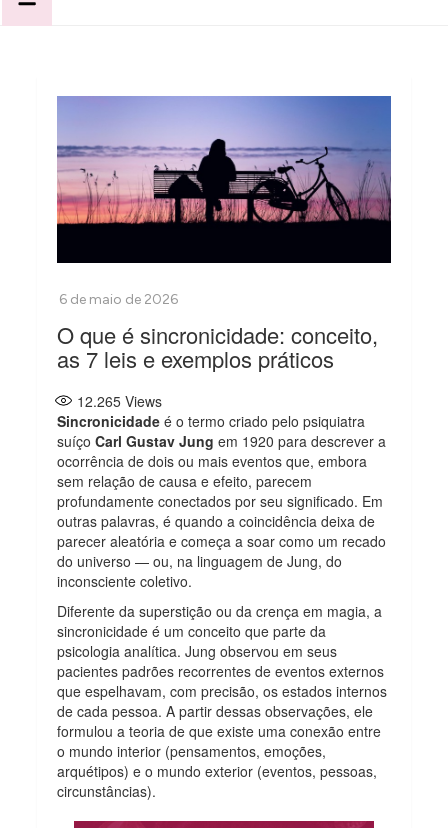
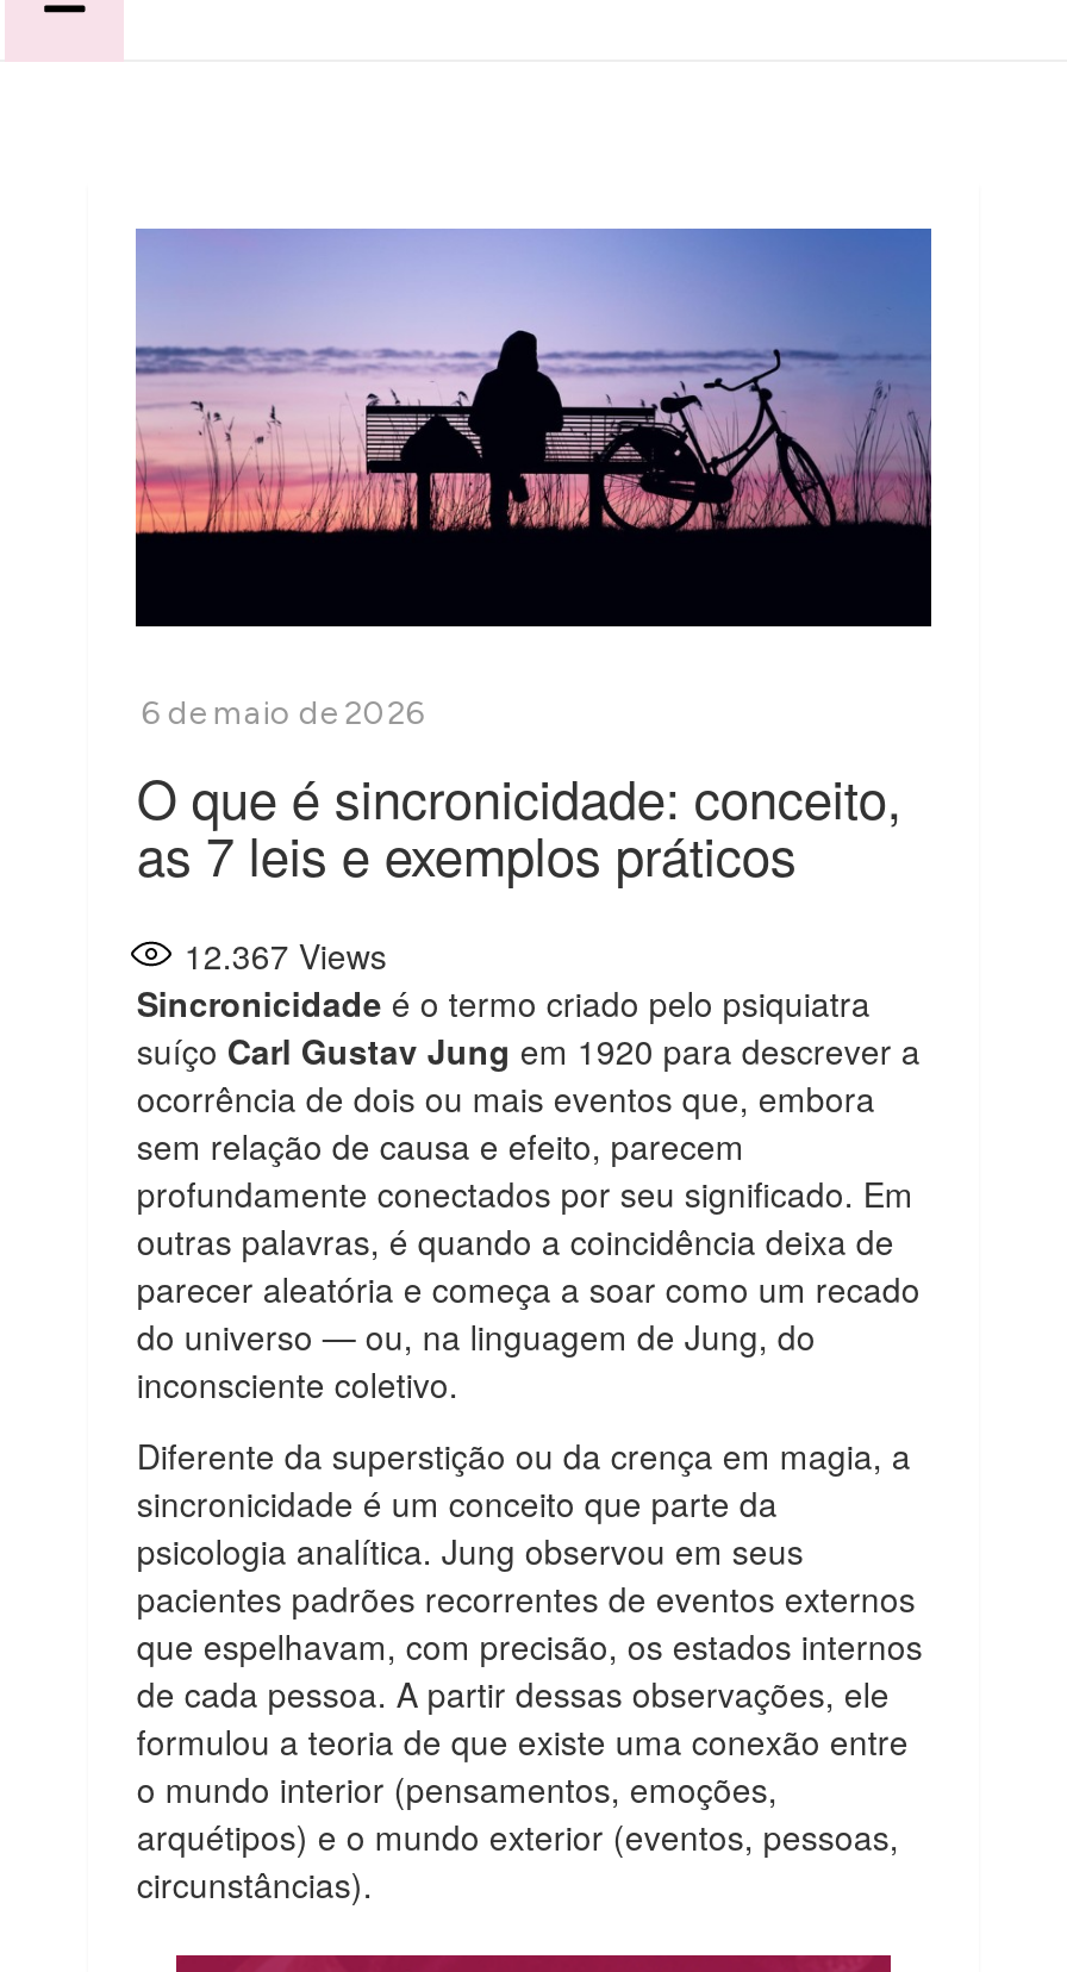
- 12.265 Views
+ 12.367 Views
